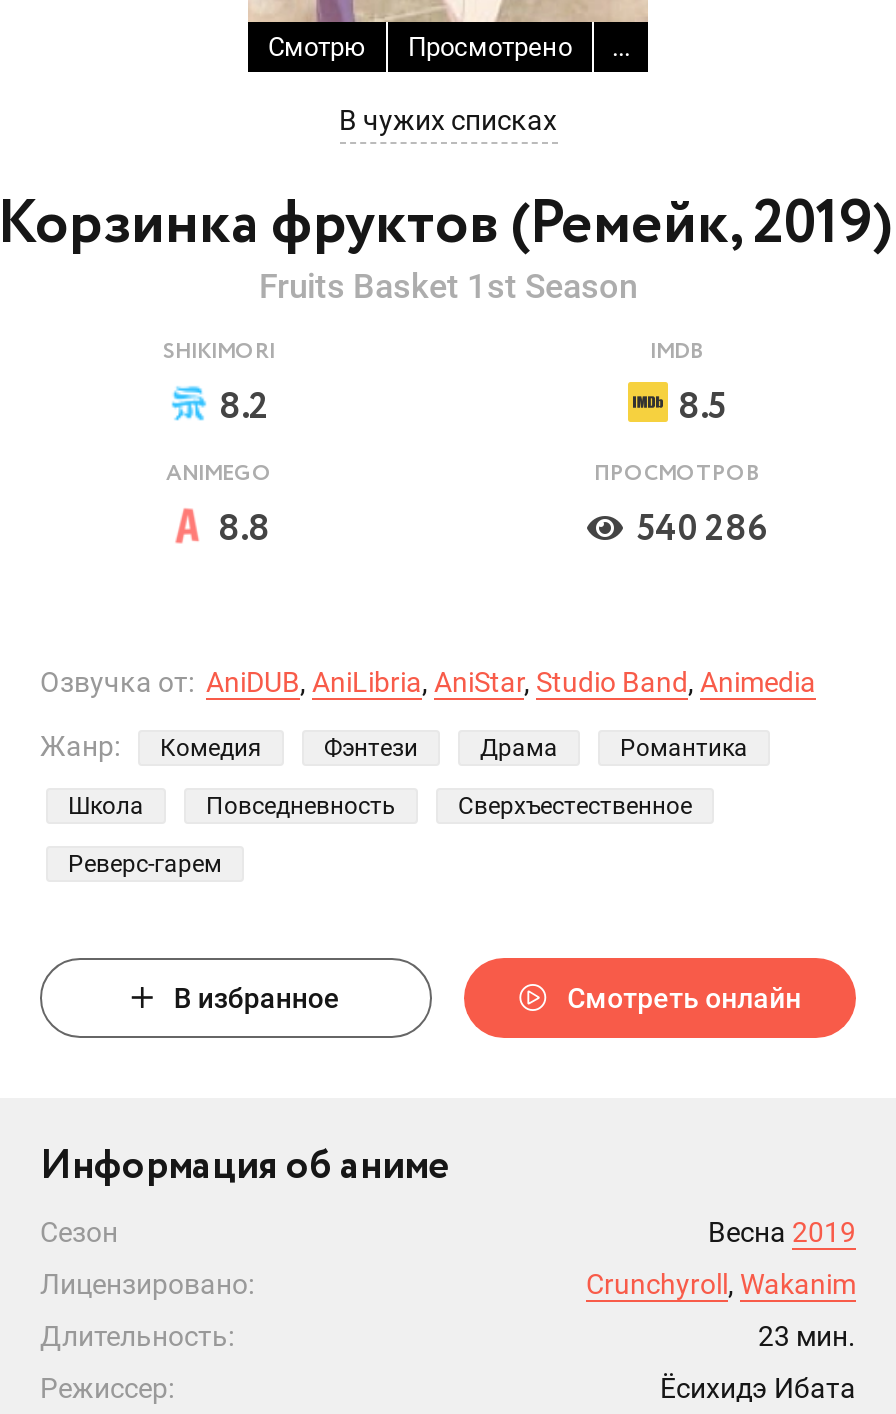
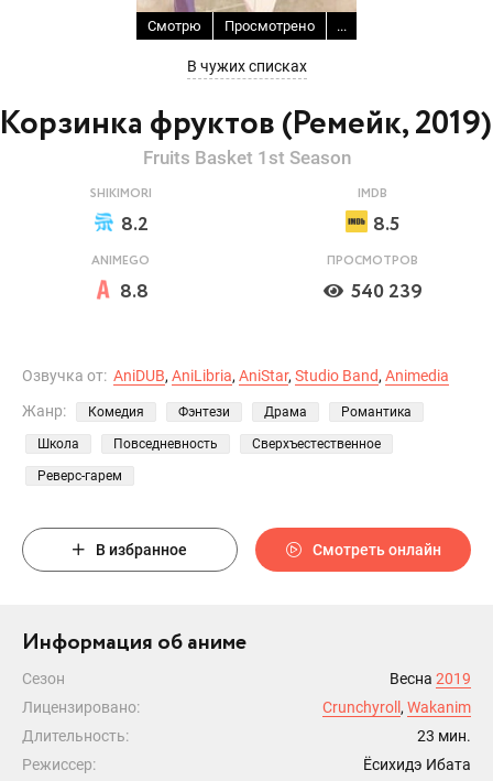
- 540 286
+ 540 239
